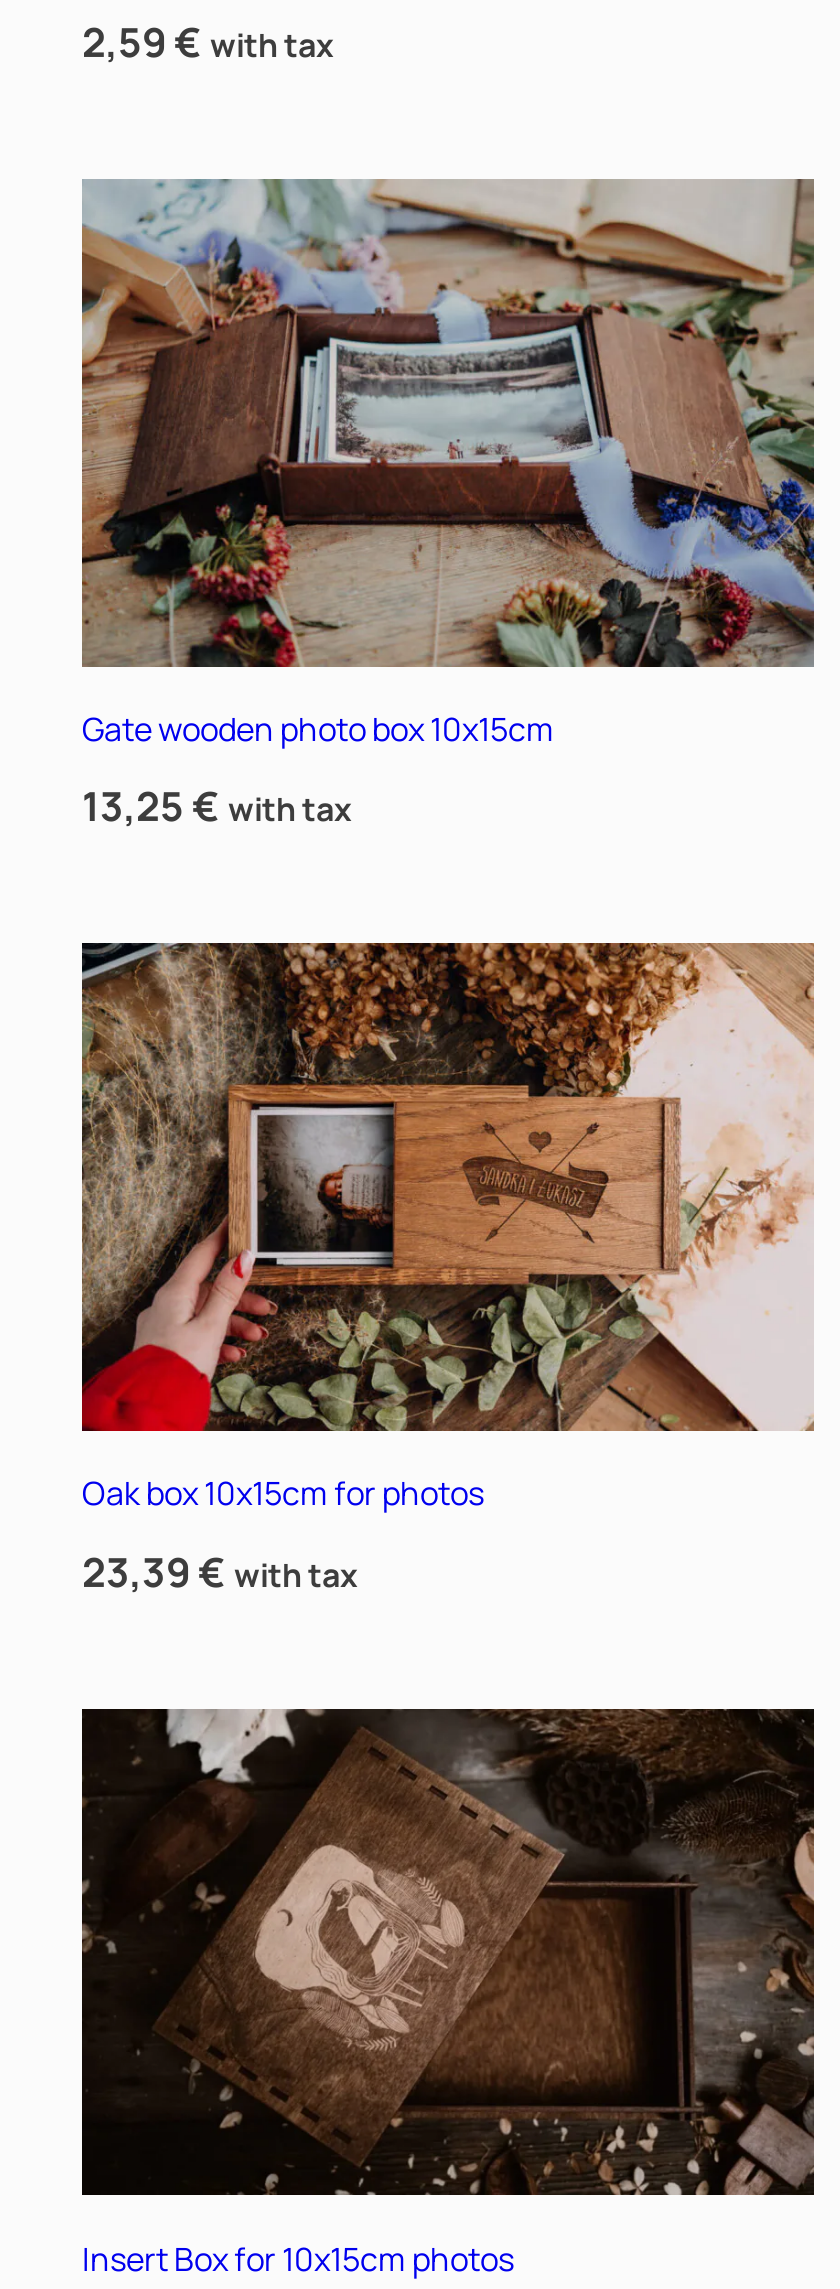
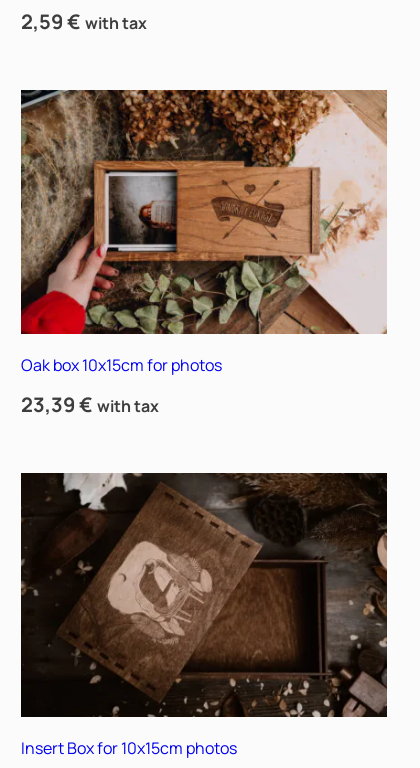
- [image]
- Gate wooden photo box 10x15cm
- 13,25 € with tax
